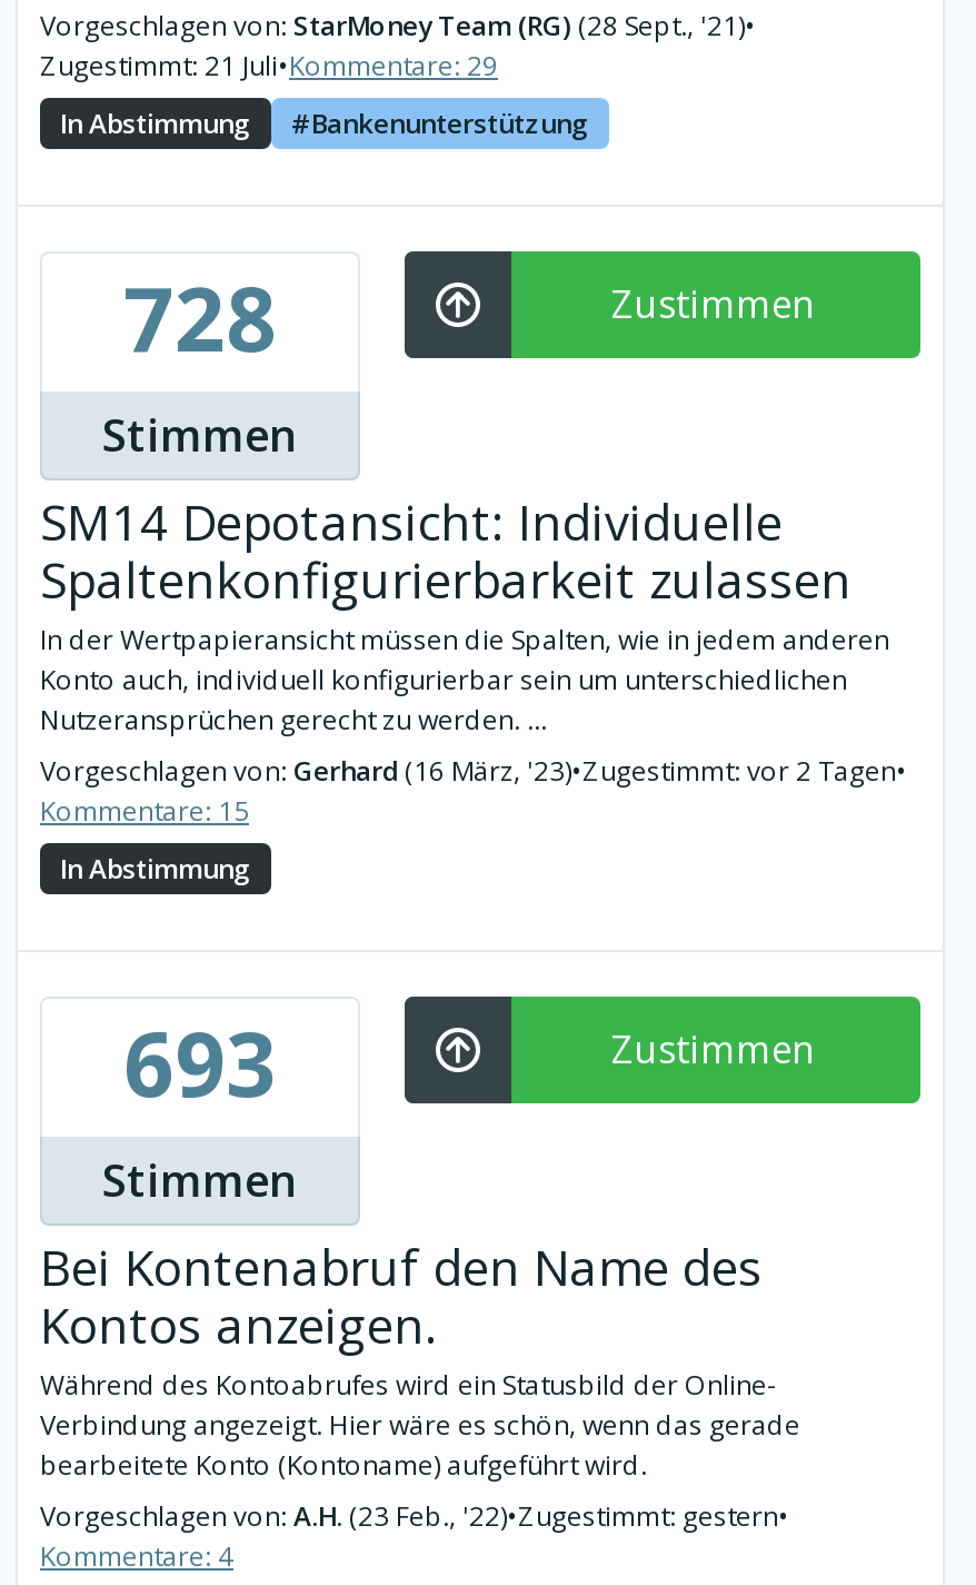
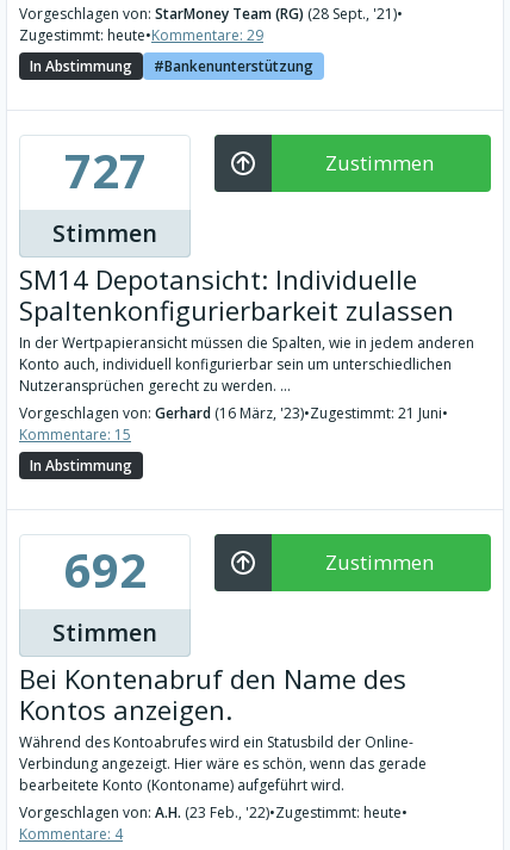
- Zugestimmt: 21 Juli•Kommentare: 29
+ Zugestimmt: heute•Kommentare: 29

- 728
+ 727

- Vorgeschlagen von: Gerhard (16 März, '23)•Zugestimmt: vor 2 Tagen•
+ Vorgeschlagen von: Gerhard (16 März, '23)•Zugestimmt: 21 Juni•

- 693
+ 692

- Vorgeschlagen von: A.H. (23 Feb., '22)•Zugestimmt: gestern•
+ Vorgeschlagen von: A.H. (23 Feb., '22)•Zugestimmt: heute•
